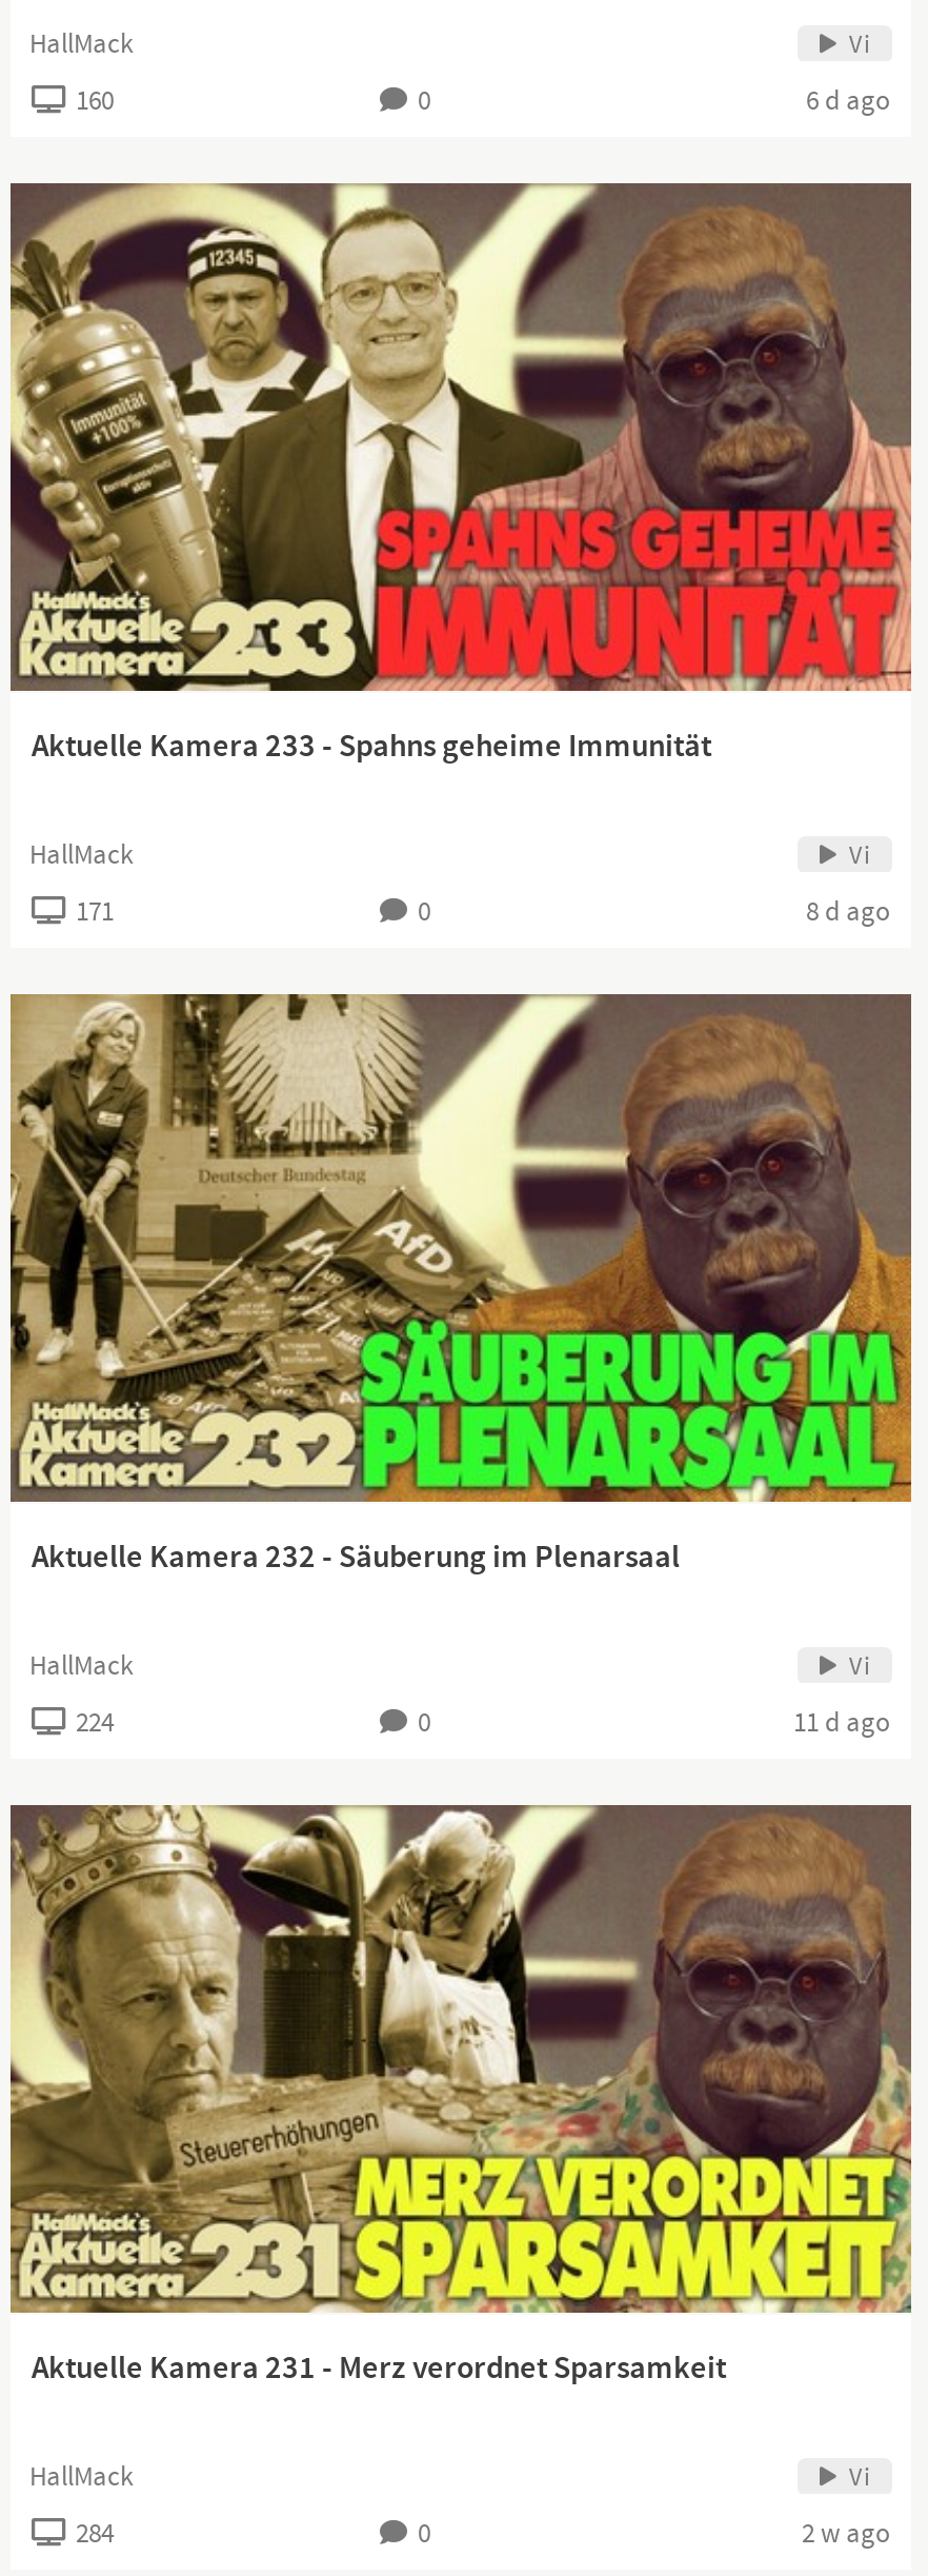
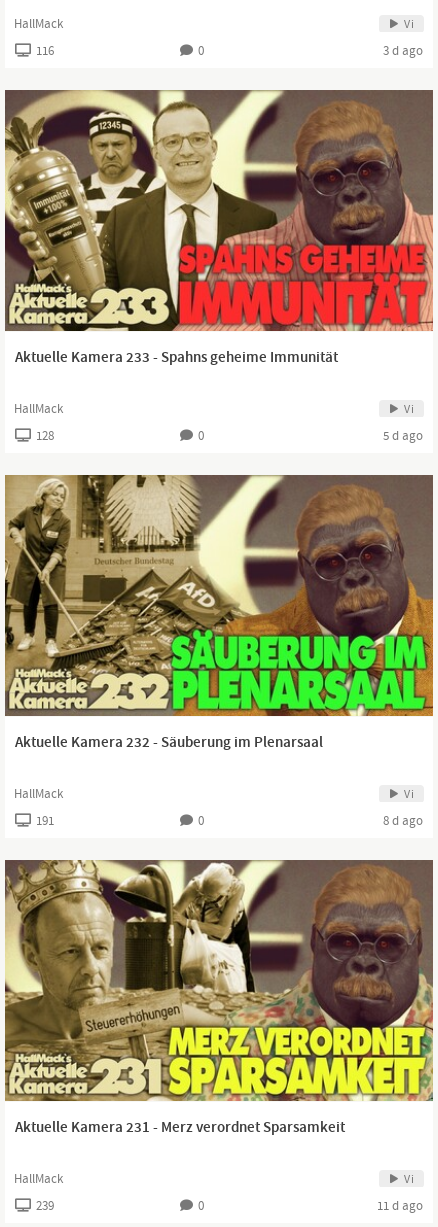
- 160
+ 116

- 6 d ago
+ 3 d ago

- 171
+ 128

- 8 d ago
+ 5 d ago

- 224
+ 191

- 11 d ago
+ 8 d ago

- 284
+ 239

- 2 w ago
+ 11 d ago
